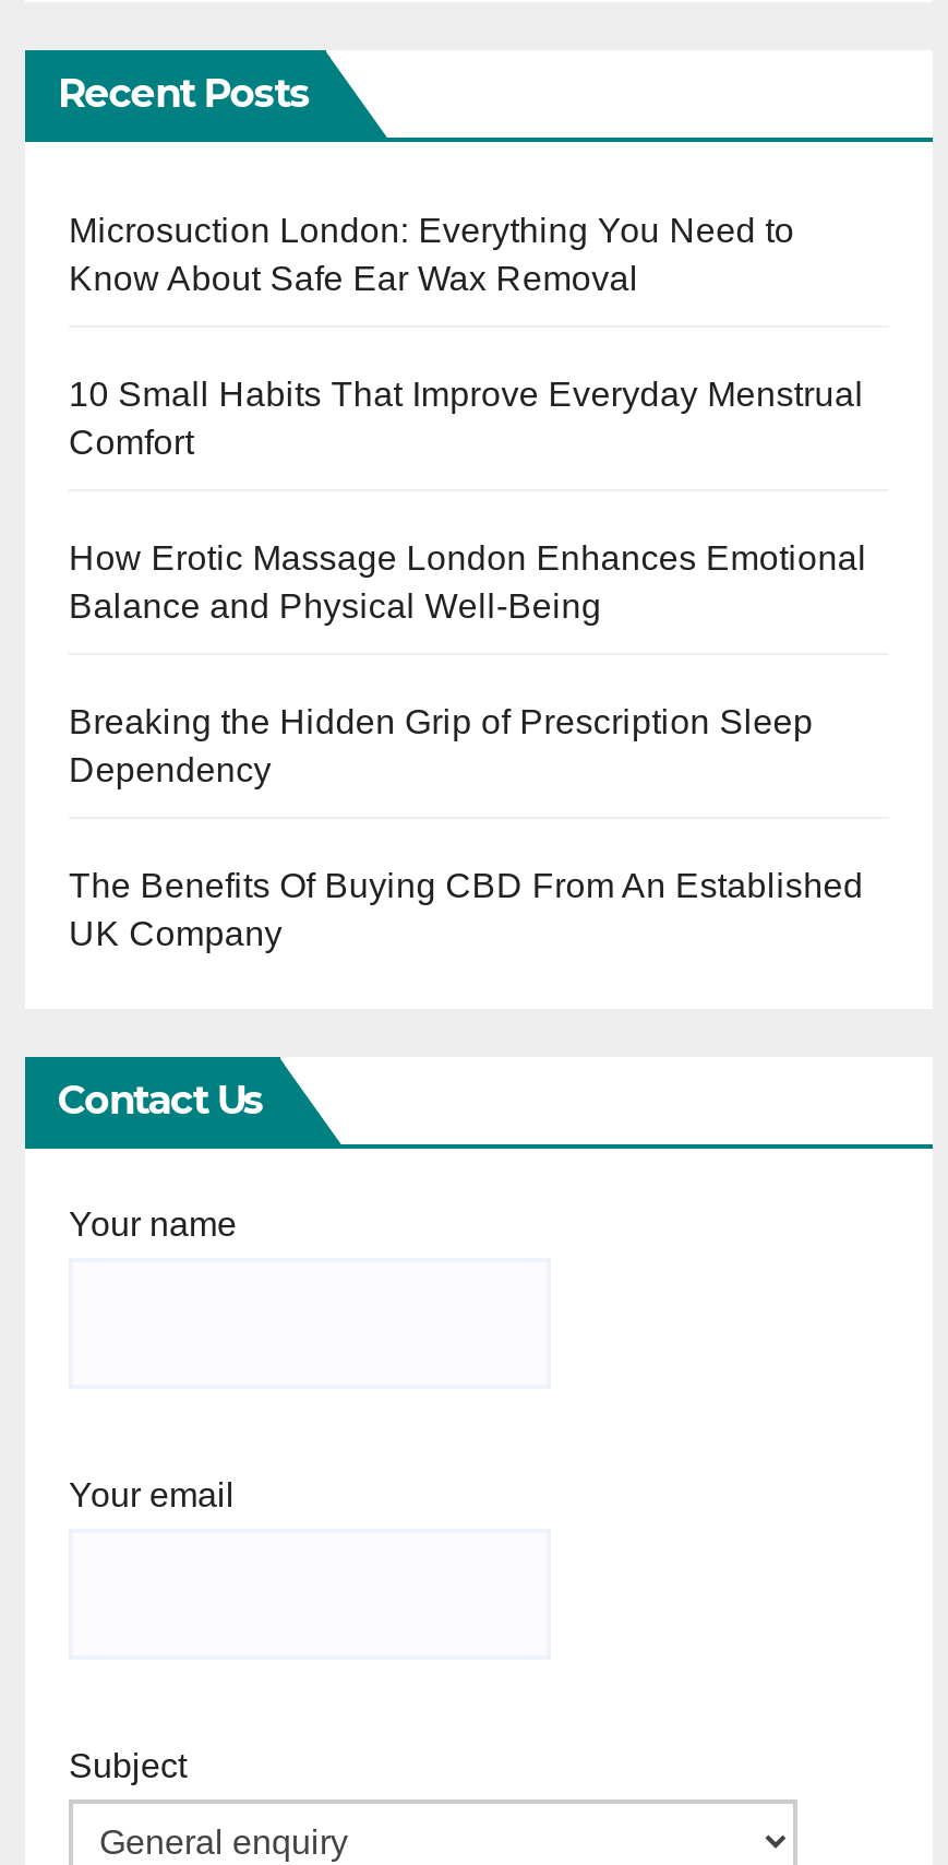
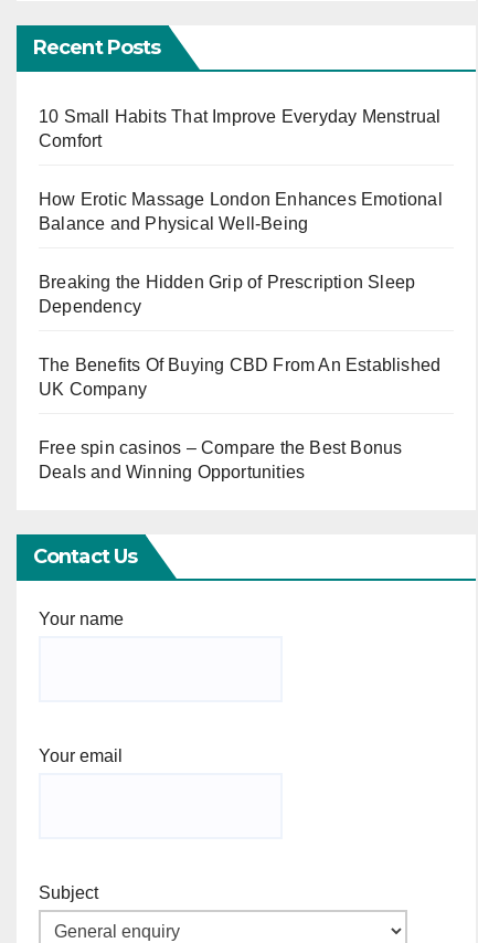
- Microsuction London: Everything You Need to
- Know About Safe Ear Wax Removal

moved up: 10 Small Habits That Improve Everyday Menstrual | Comfort | How Erotic Massage London Enhances Emotional | Balance and Physical Well-Being | Breaking the Hidden Grip of Prescription Sleep | Dependency | The Benefits Of Buying CBD From An Established | UK Company

+ Free spin casinos – Compare the Best Bonus
+ Deals and Winning Opportunities
